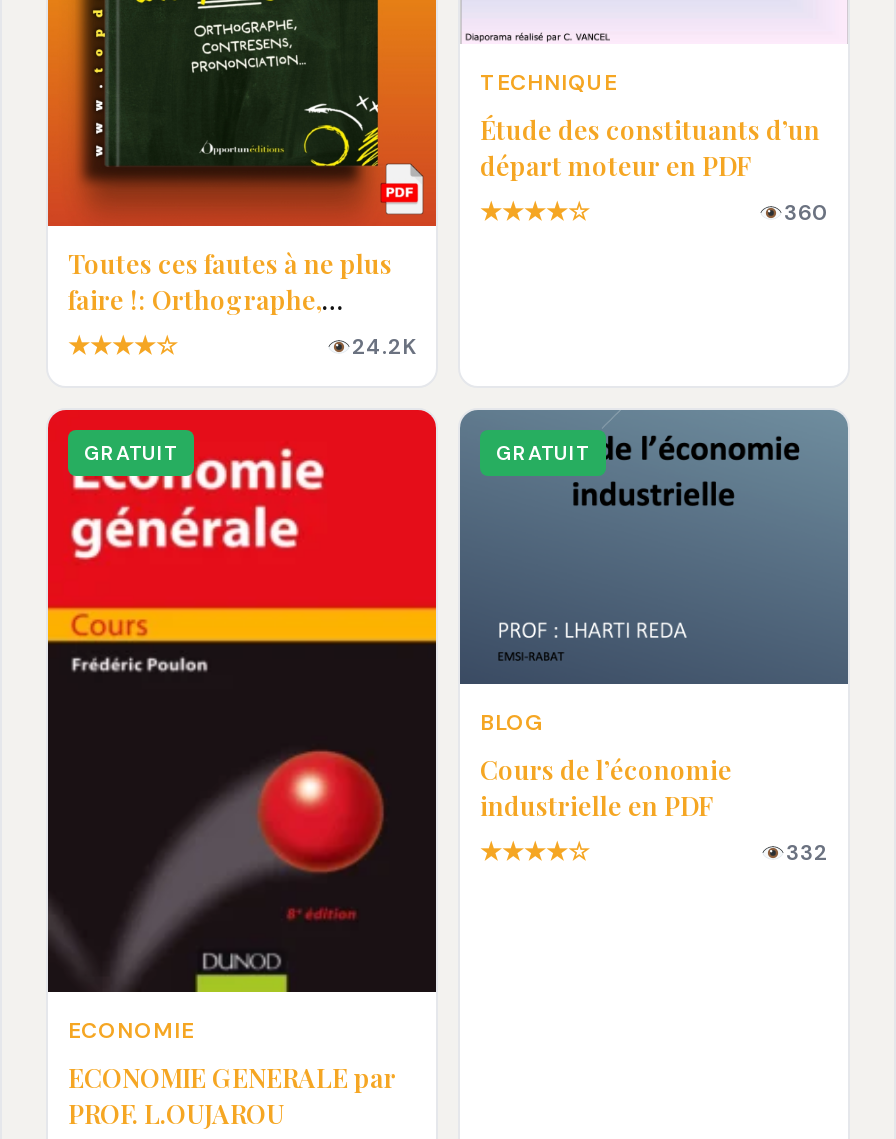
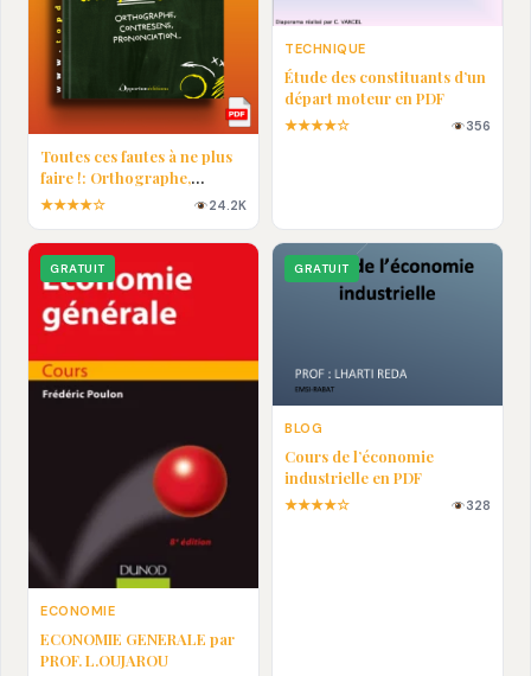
- 360
+ 356

- 332
+ 328
